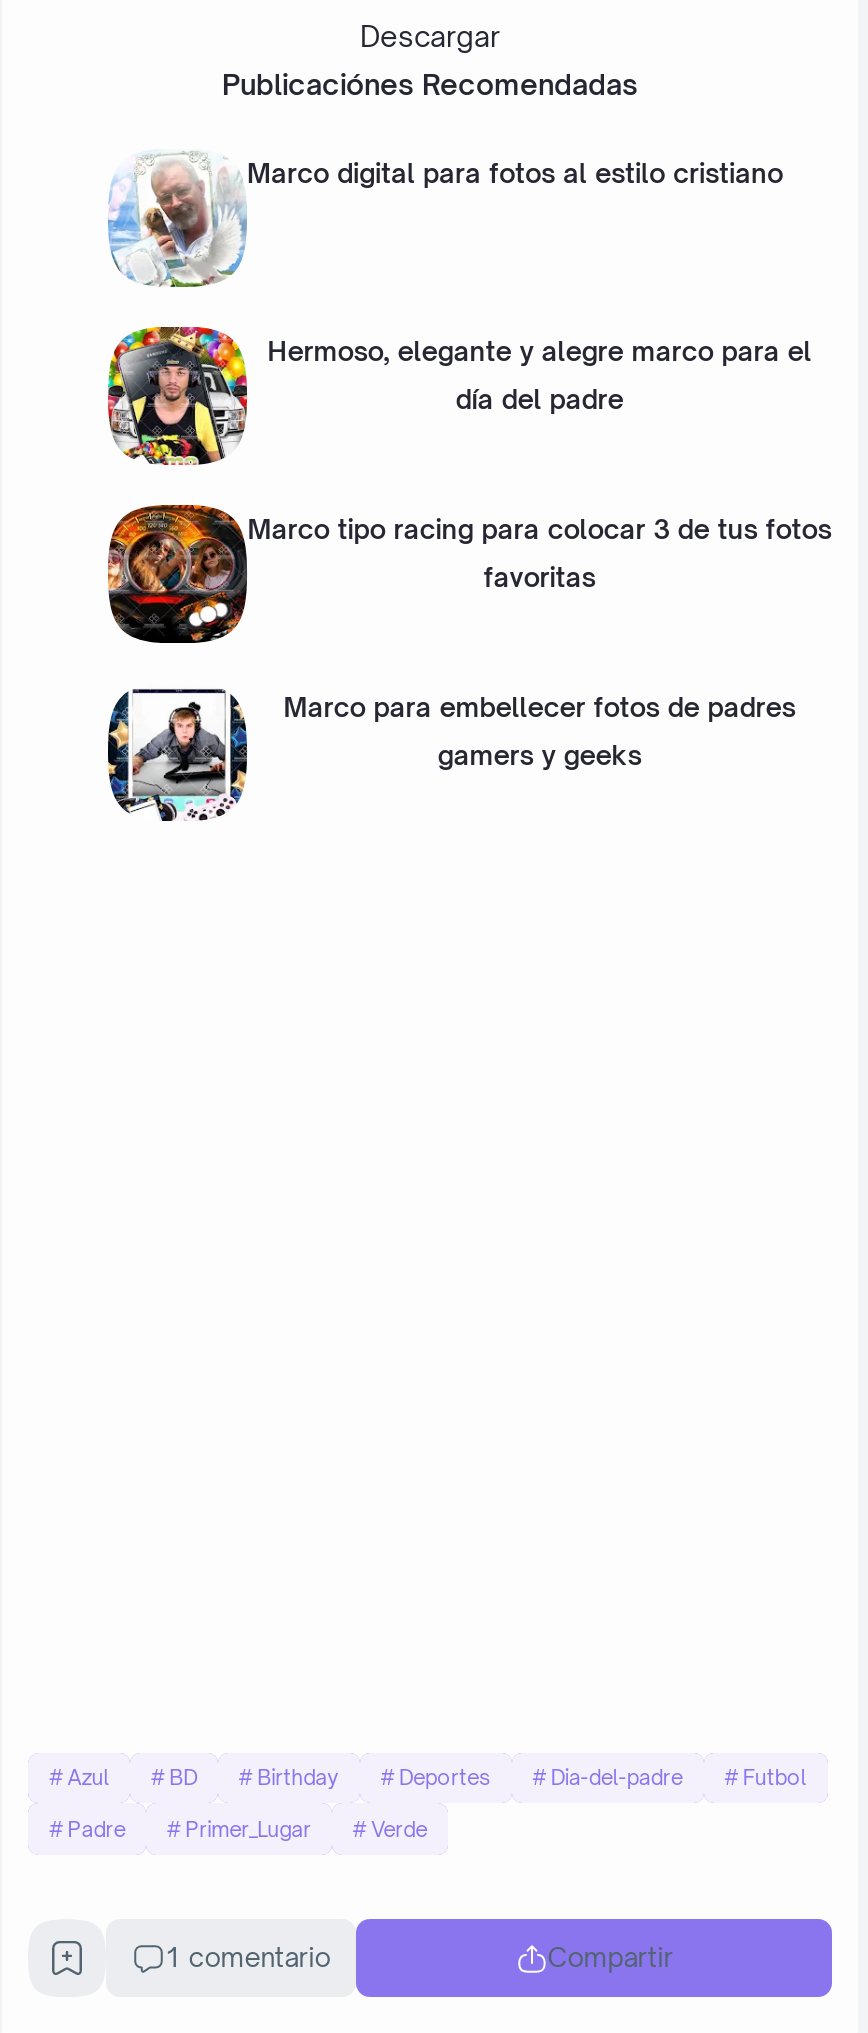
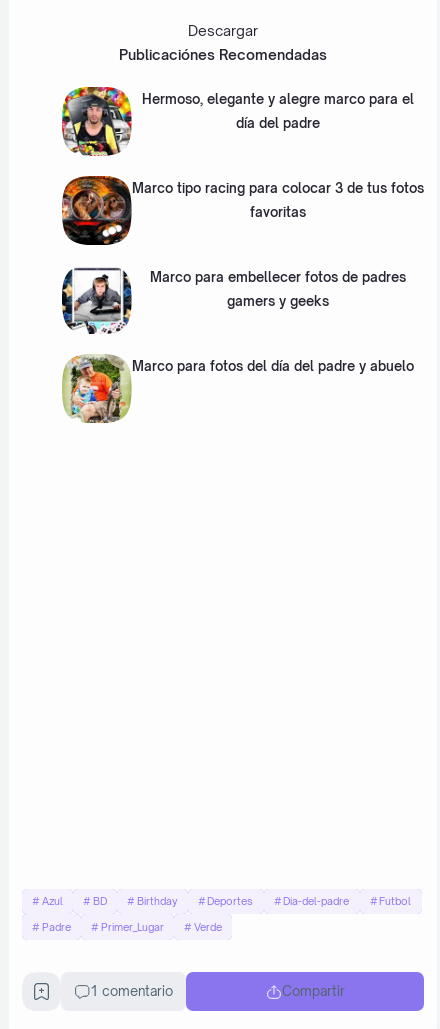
- [image]
- Marco digital para fotos al estilo cristiano

moved up: [image] | Hermoso, elegante y alegre marco para el | día del padre | Marco tipo racing para colocar 3 de tus fotos | favoritas | Marco para embellecer fotos de padres | gamers y geeks

+ [image]
+ Marco para fotos del día del padre y abuelo
